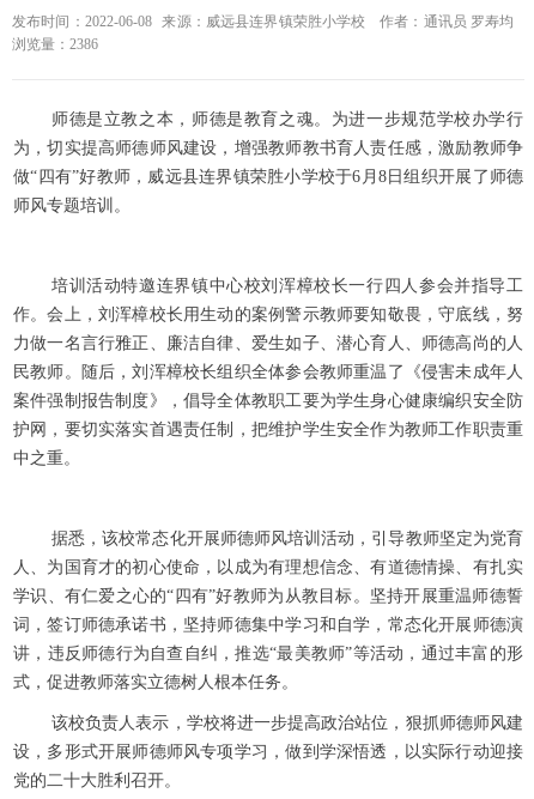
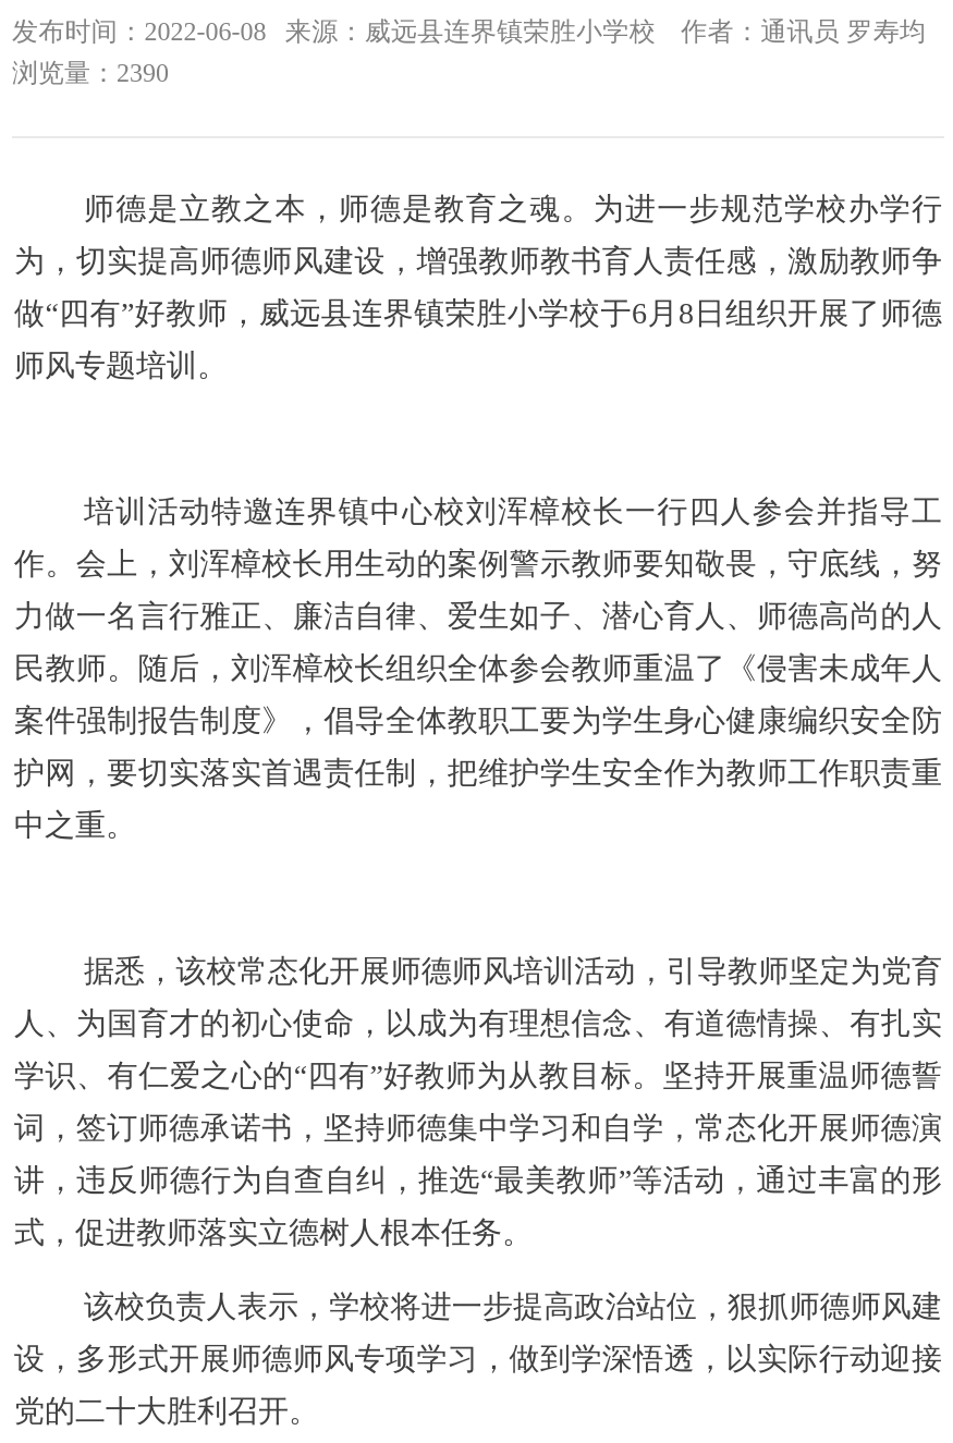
- 浏览量：2386
+ 浏览量：2390
